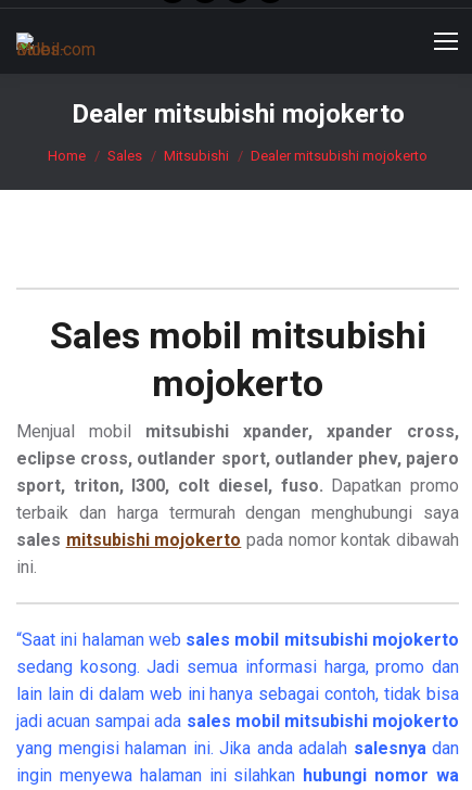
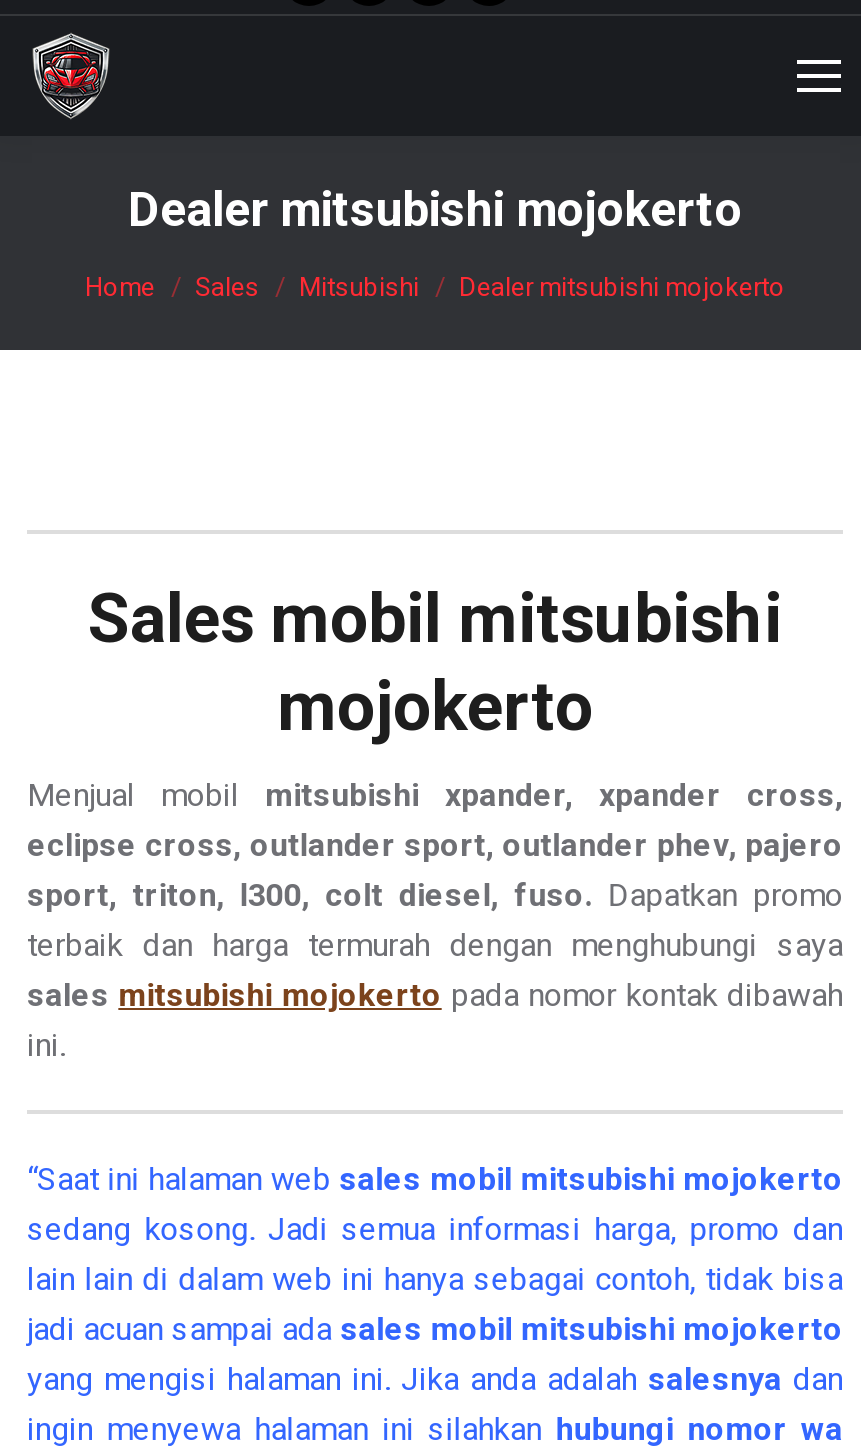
- [image]
+ [image]
